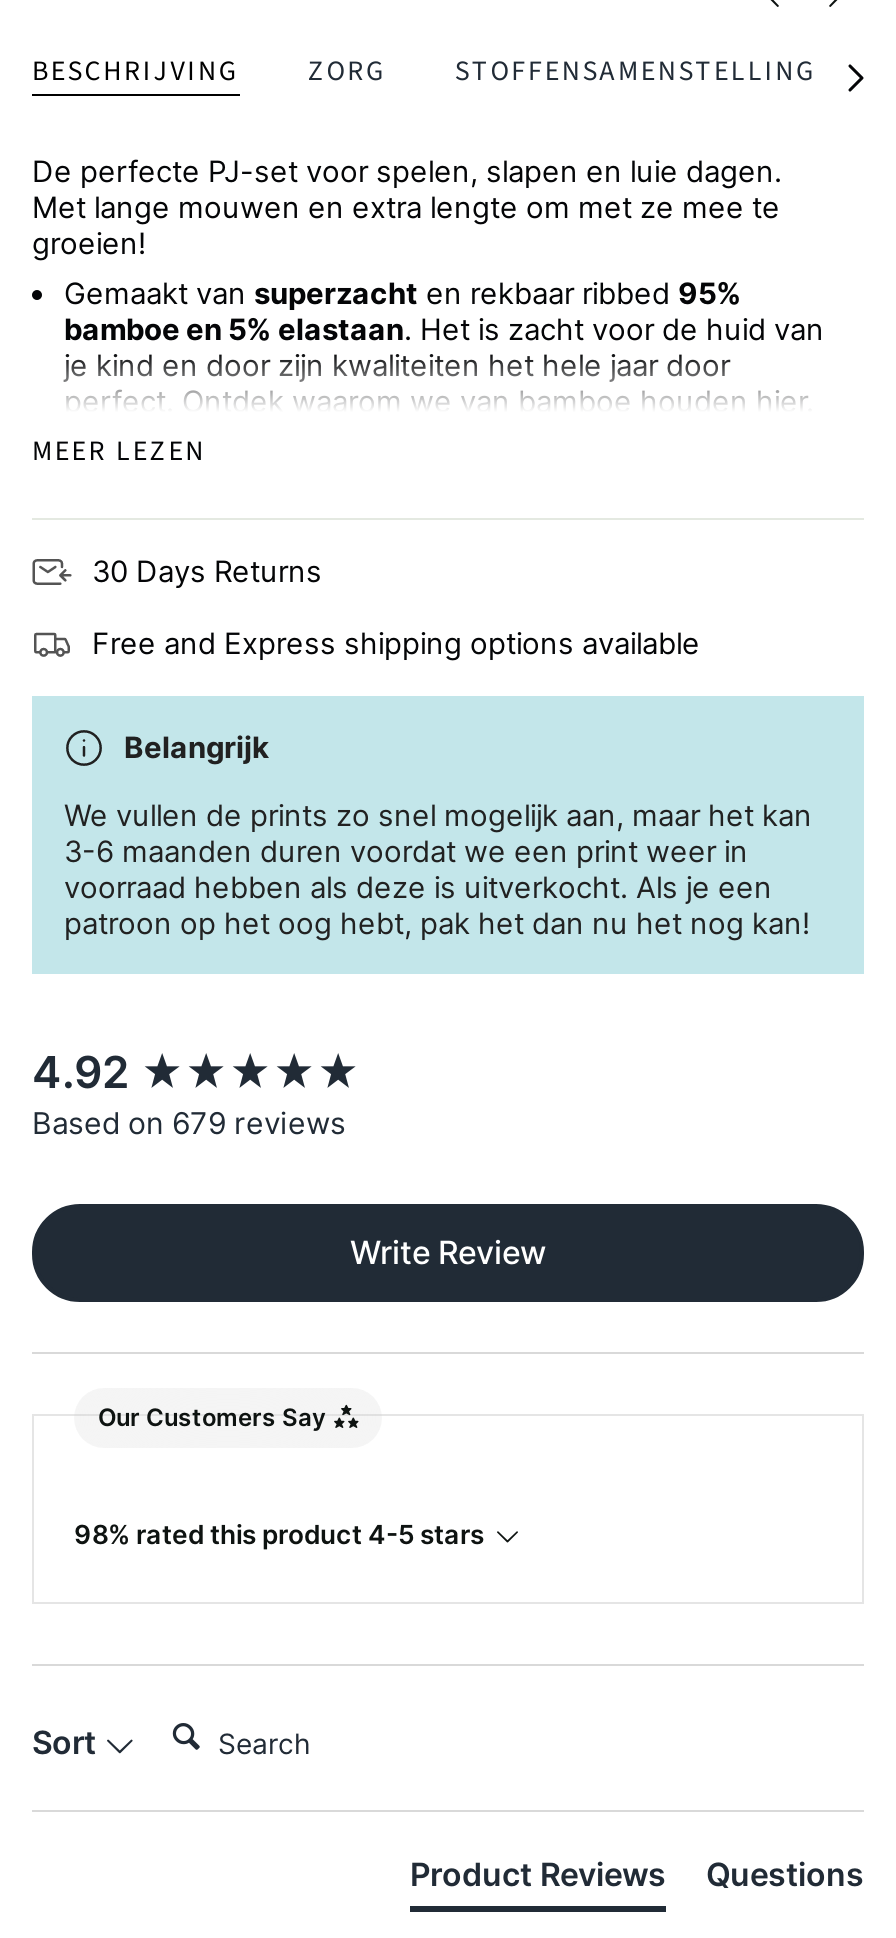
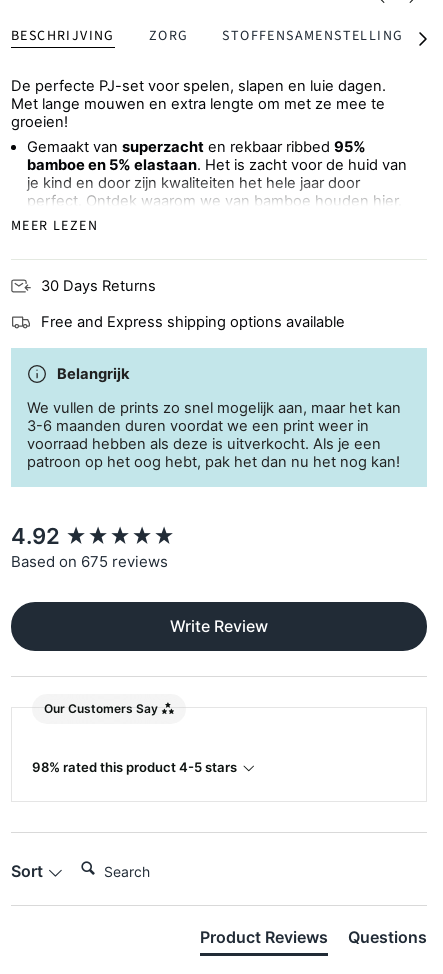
- Based on 679 reviews
+ Based on 675 reviews
